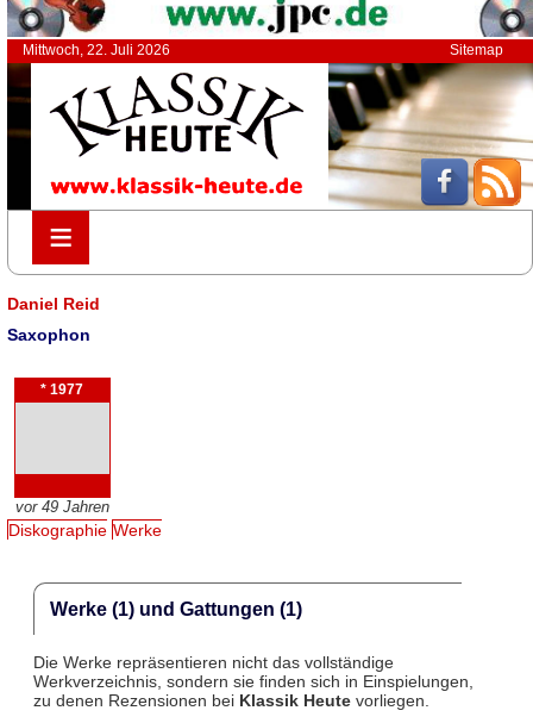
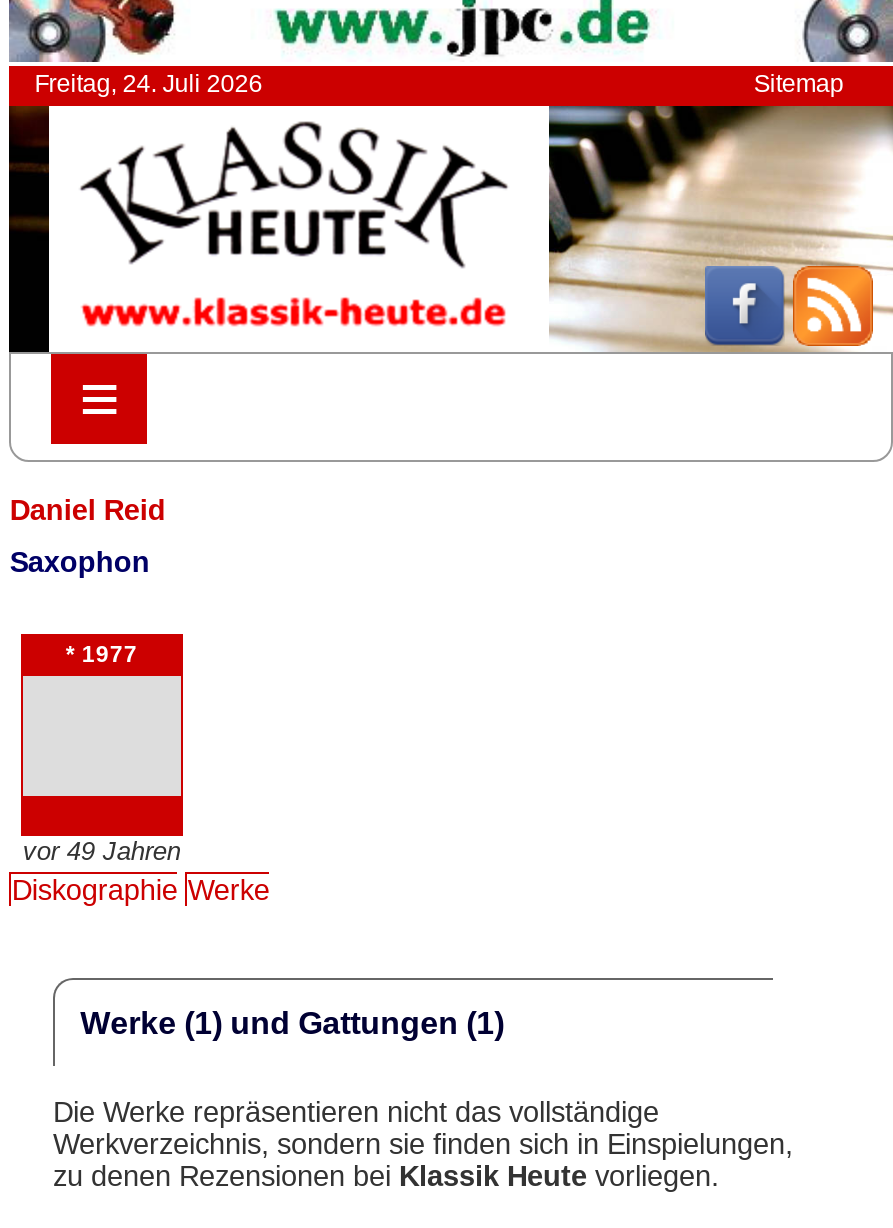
- Mittwoch, 22. Juli 2026
+ Freitag, 24. Juli 2026
